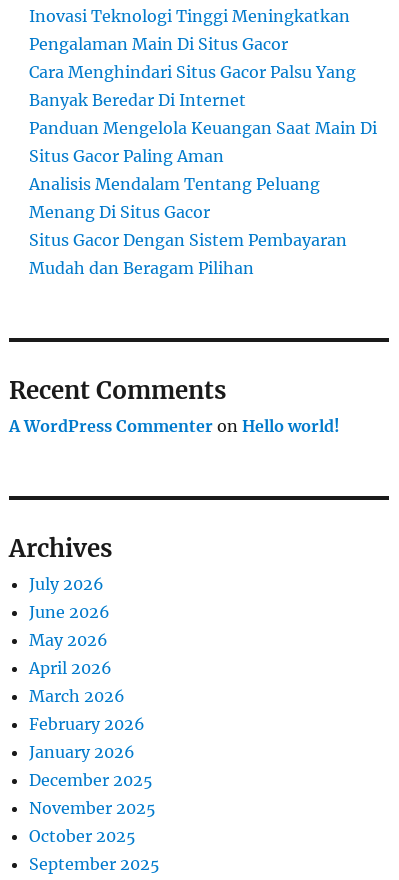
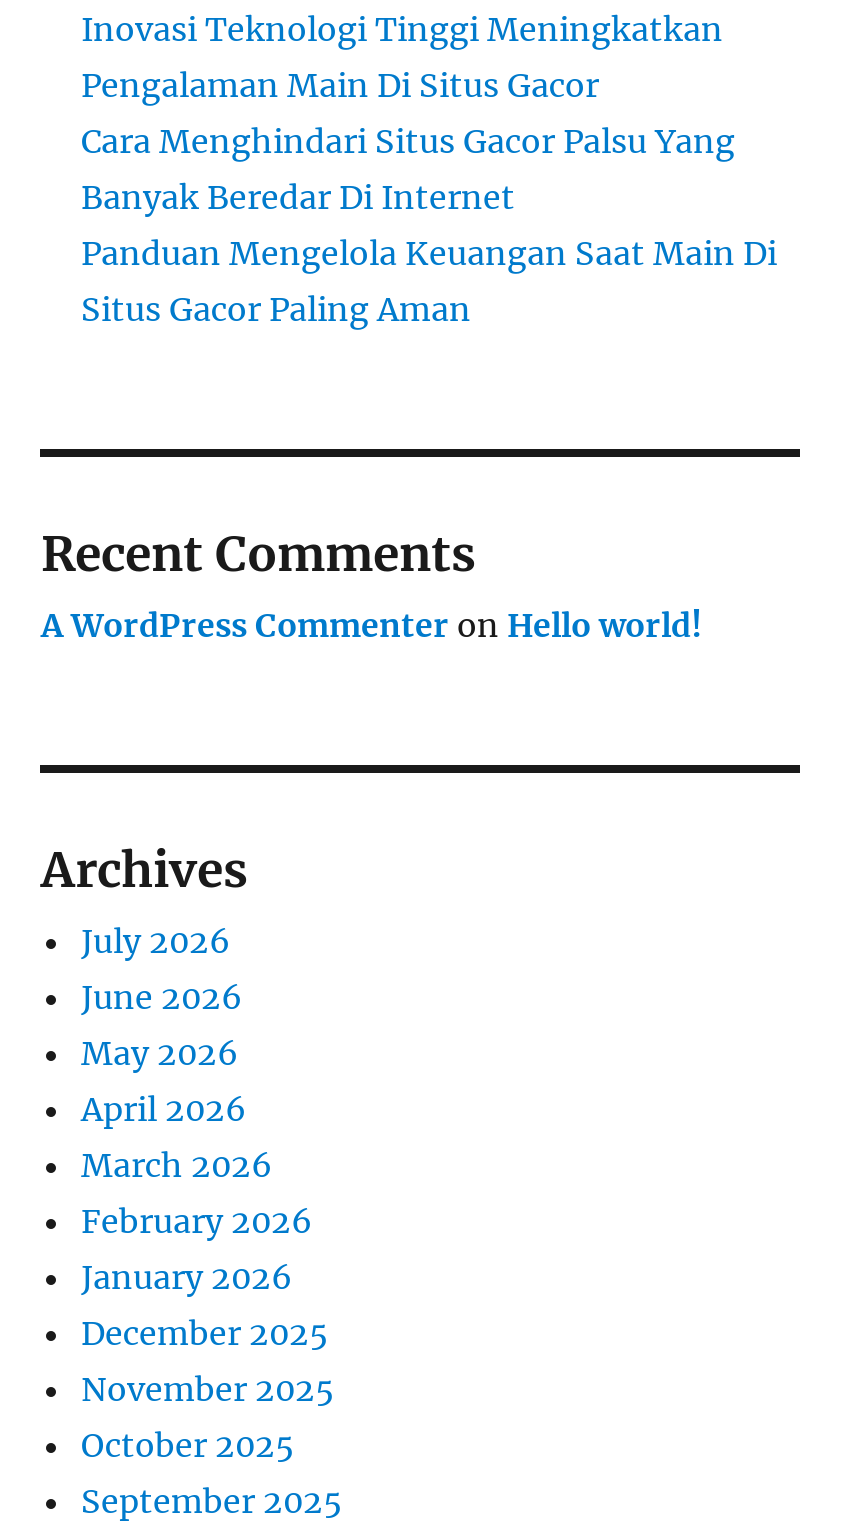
- Analisis Mendalam Tentang Peluang
- Menang Di Situs Gacor
- Situs Gacor Dengan Sistem Pembayaran
- Mudah dan Beragam Pilihan
